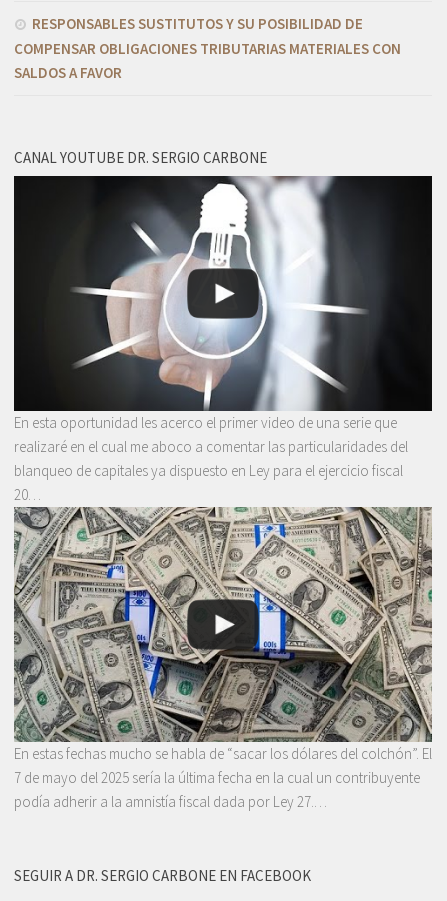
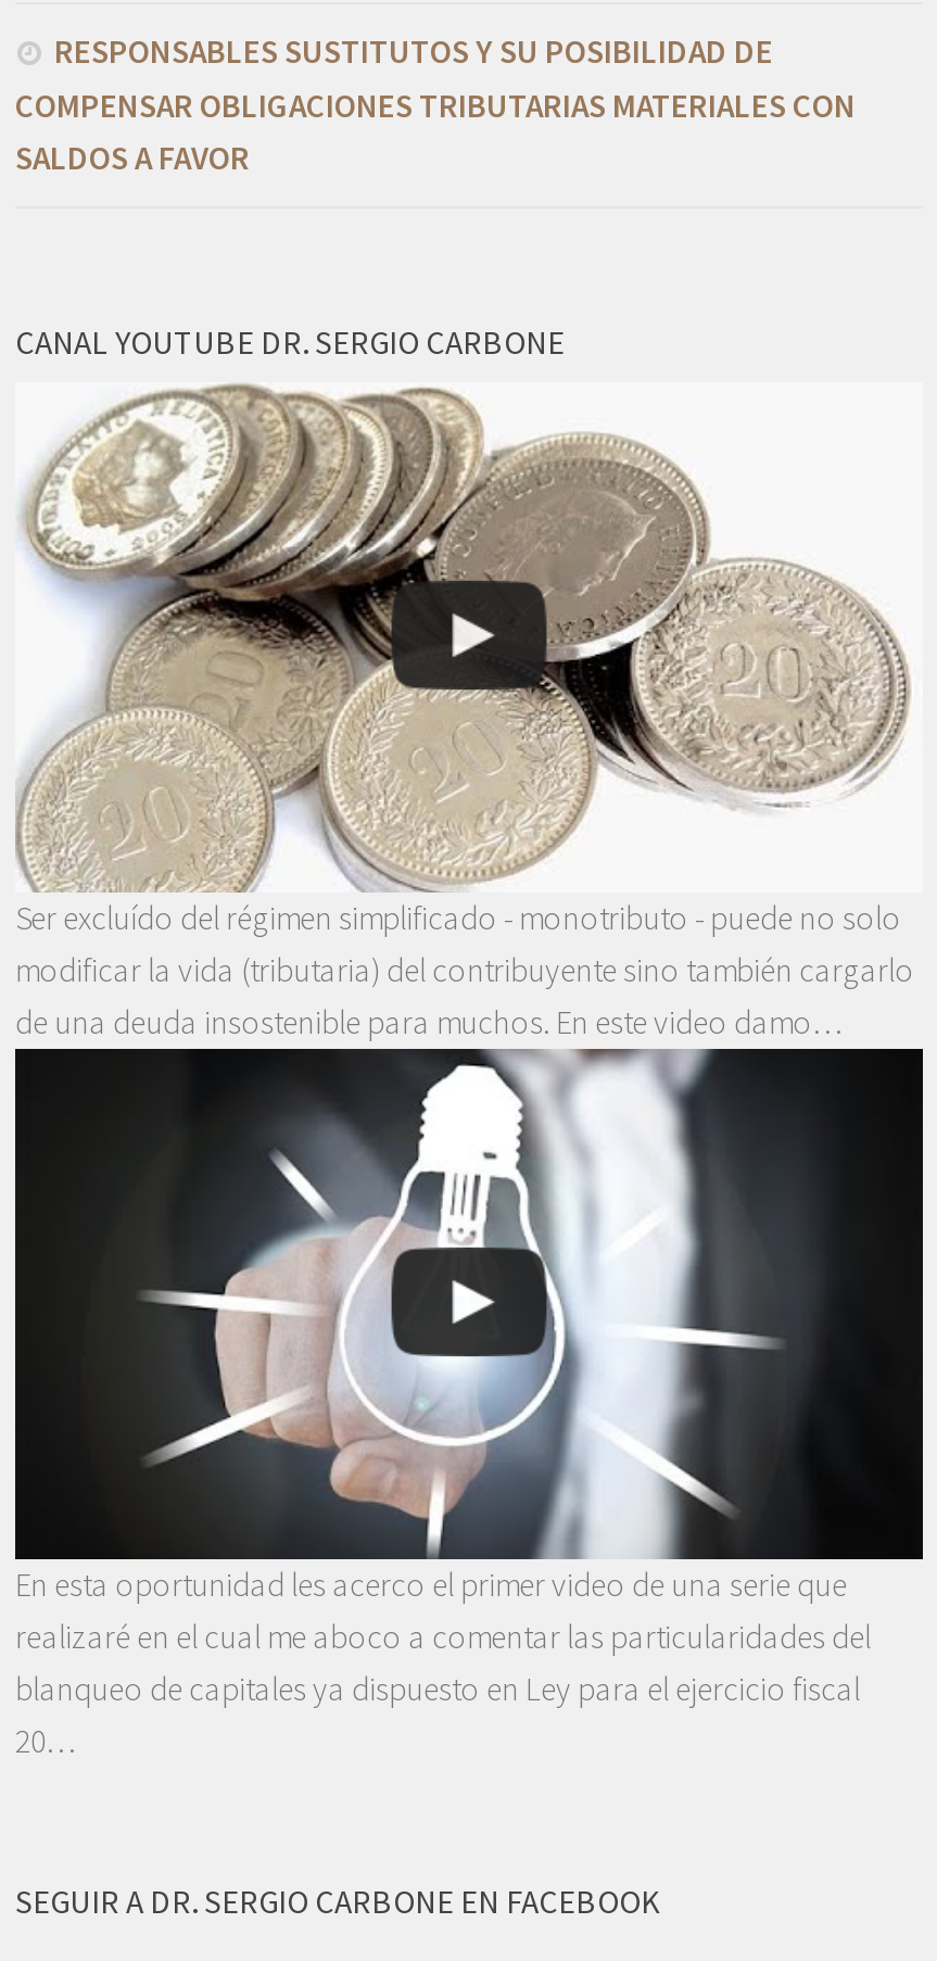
+ [image]
+ Ser excluído del régimen simplificado - monotributo - puede no solo
+ modificar la vida (tributaria) del contribuyente sino también cargarlo
+ de una deuda insostenible para muchos. En este video damo…

moved down: [image] | En esta oportunidad les acerco el primer video de una serie que | realizaré en el cual me aboco a comentar las particularidades del | blanqueo de capitales ya dispuesto en Ley para el ejercicio fiscal | 20…

- [image]
- En estas fechas mucho se habla de “sacar los dólares del colchón”. El
- 7 de mayo del 2025 sería la última fecha en la cual un contribuyente
- podía adherir a la amnistía fiscal dada por Ley 27.…
